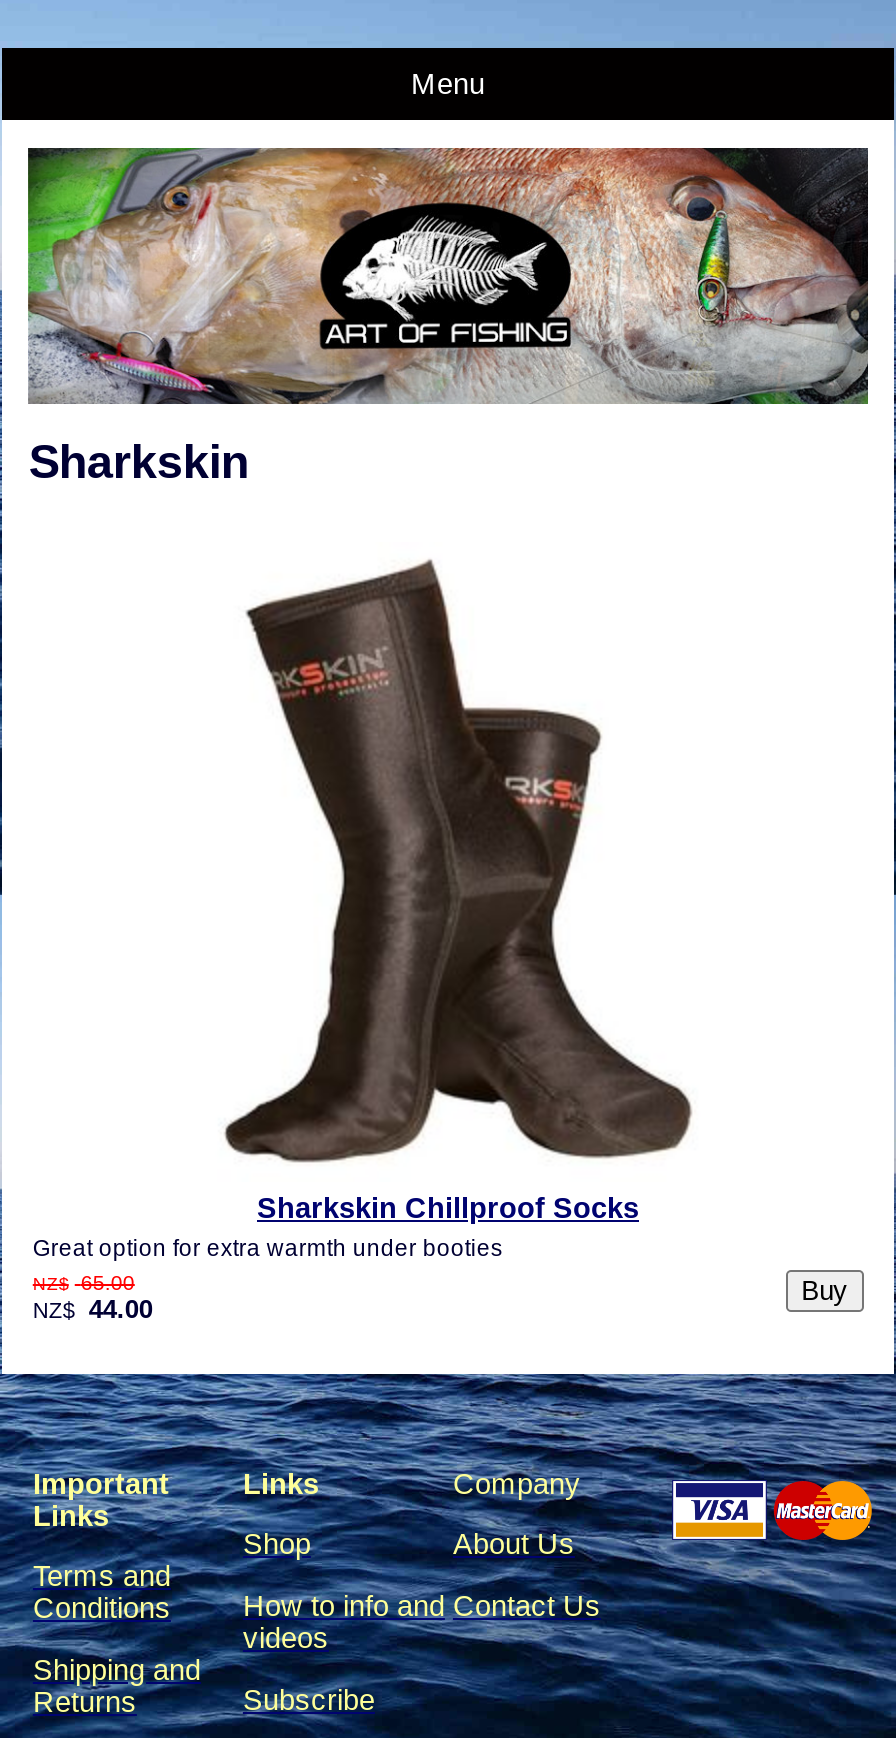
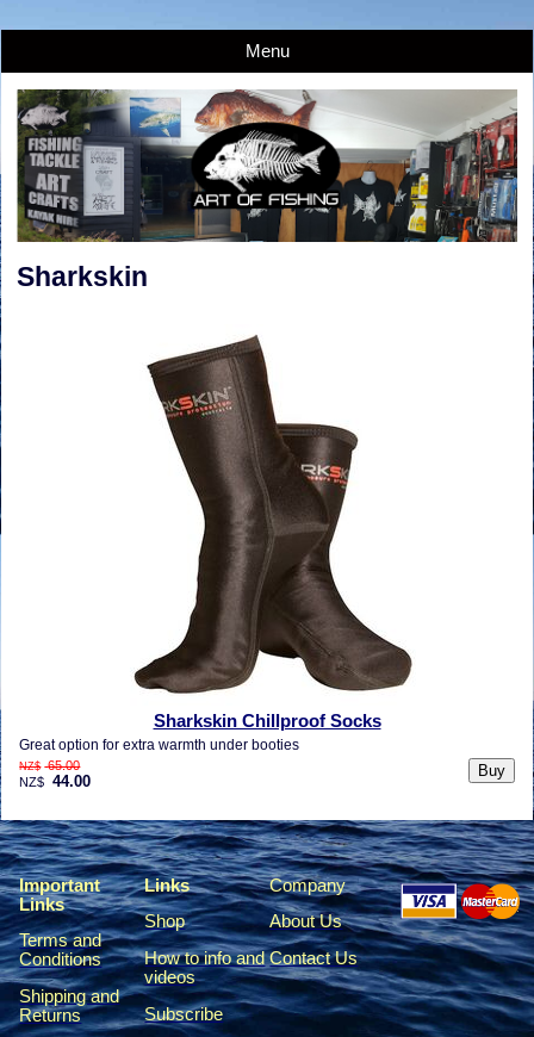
- [image]
+ [image]
